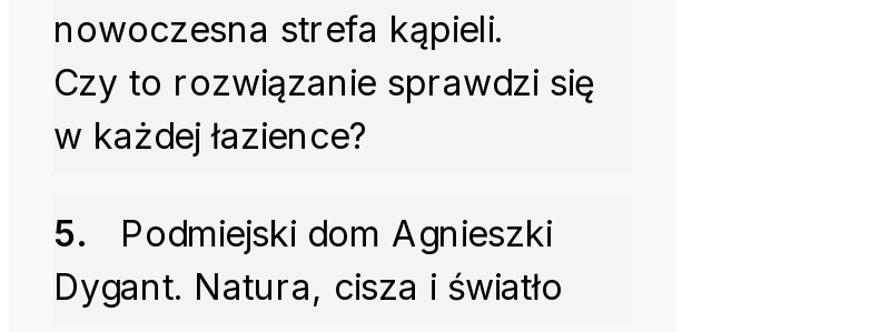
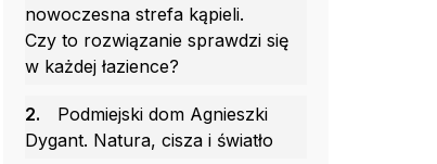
- 5. Podmiejski dom Agnieszki
+ 2. Podmiejski dom Agnieszki
